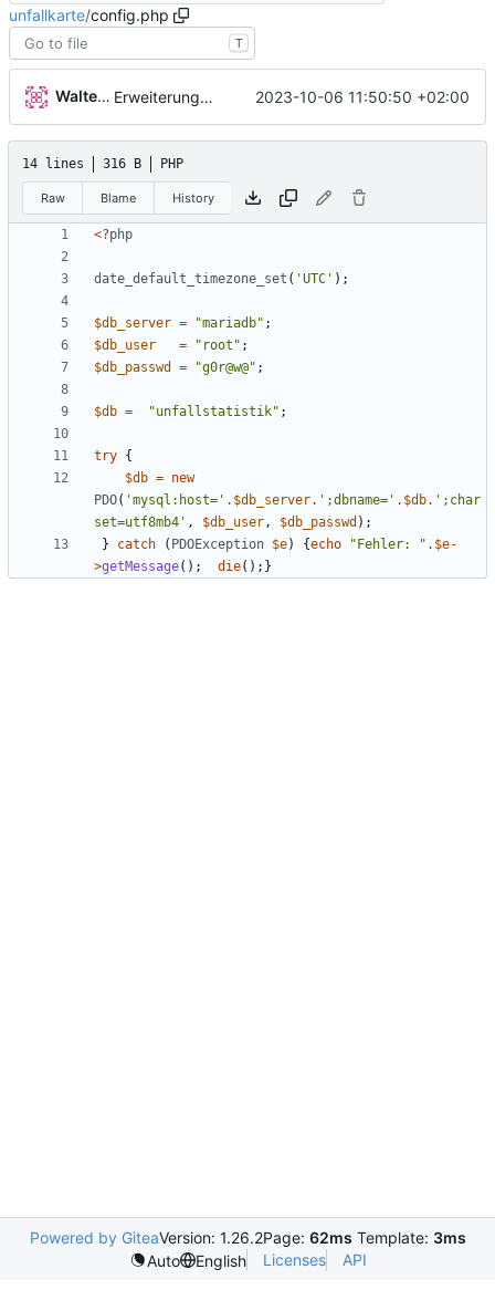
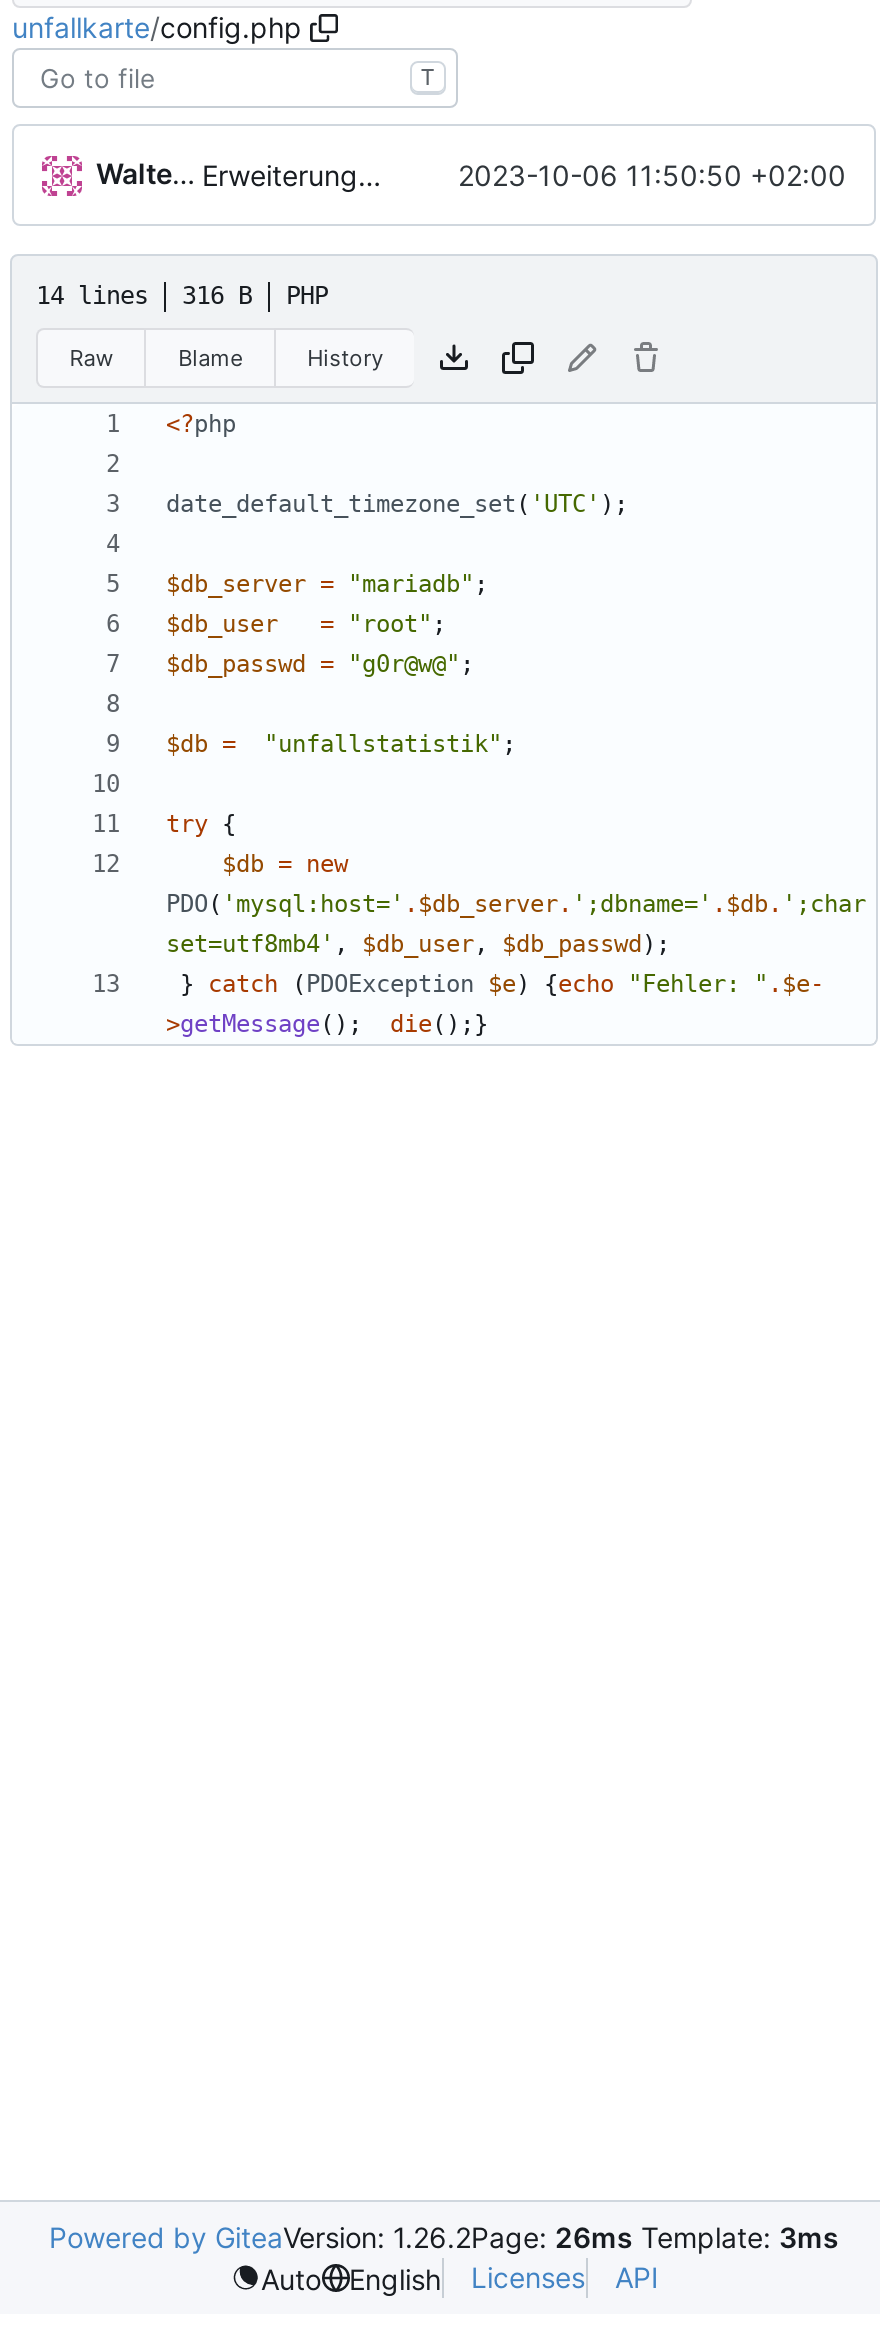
- Powered by GiteaVersion: 1.26.2Page: 62ms Template: 3ms
+ Powered by GiteaVersion: 1.26.2Page: 26ms Template: 3ms
